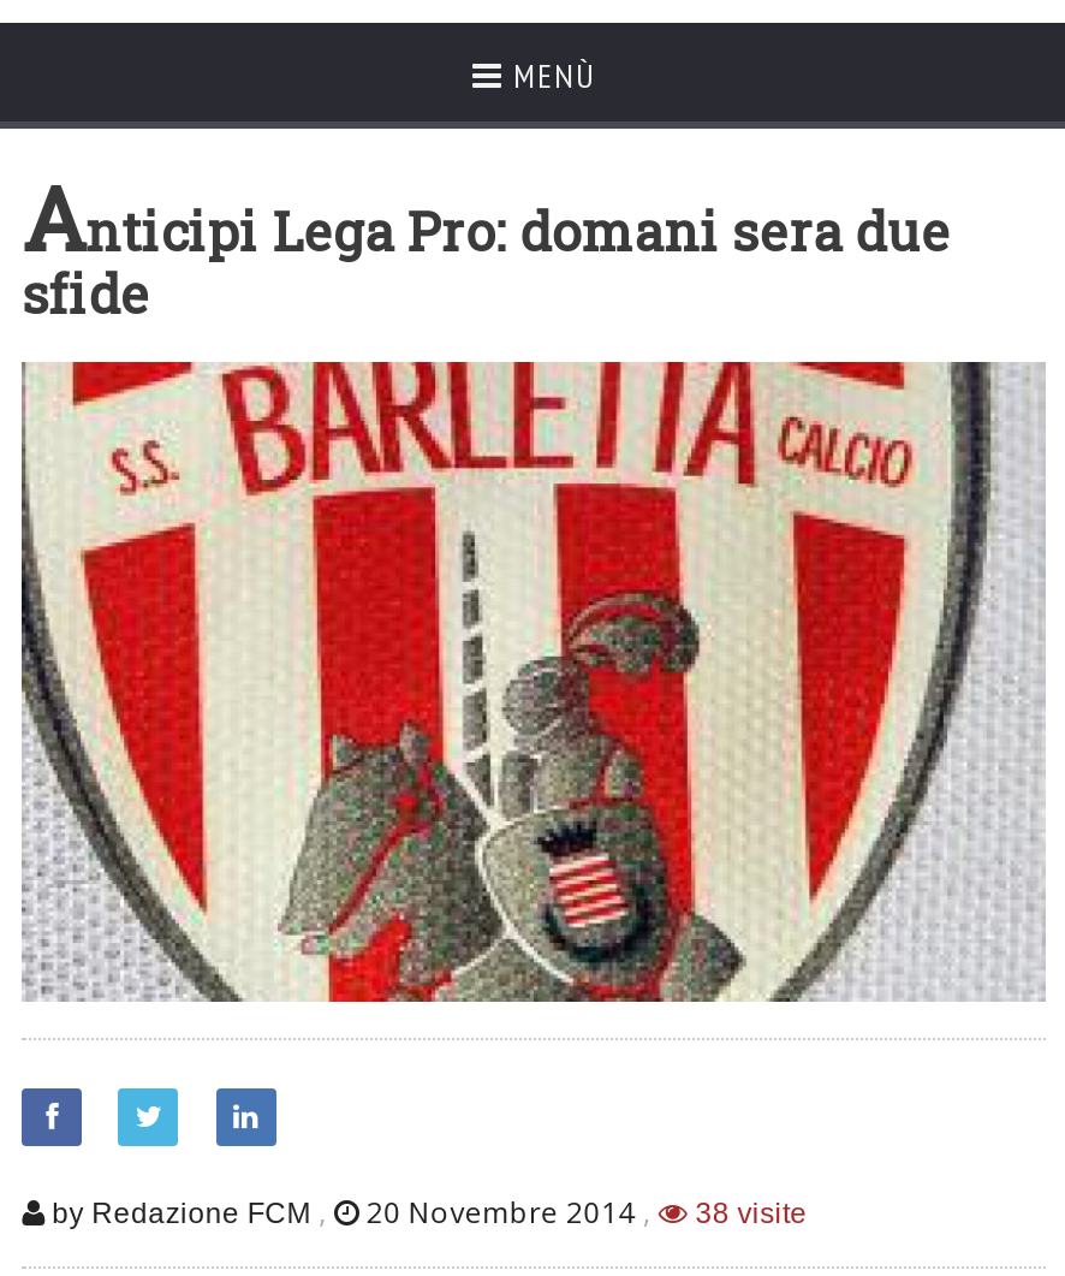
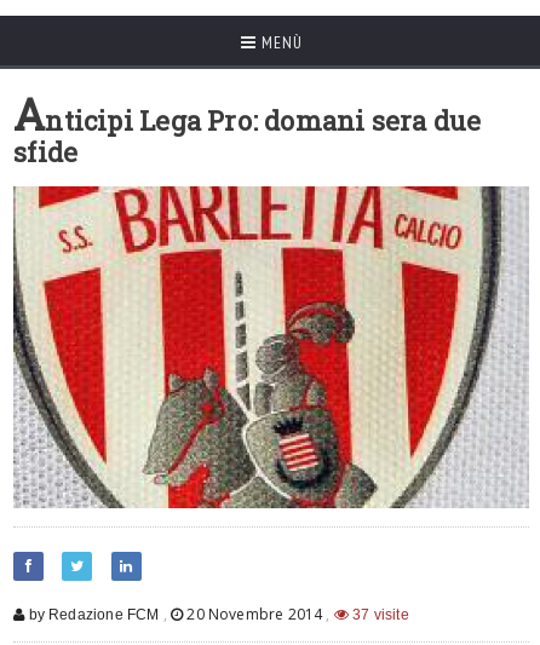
- by Redazione FCM , 20 Novembre 2014, 38 visite
+ by Redazione FCM , 20 Novembre 2014, 37 visite
